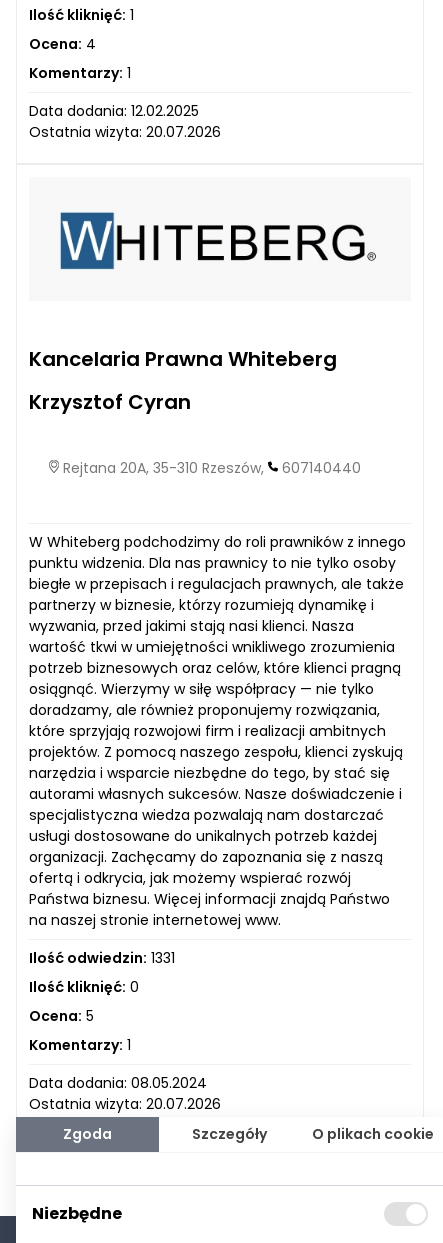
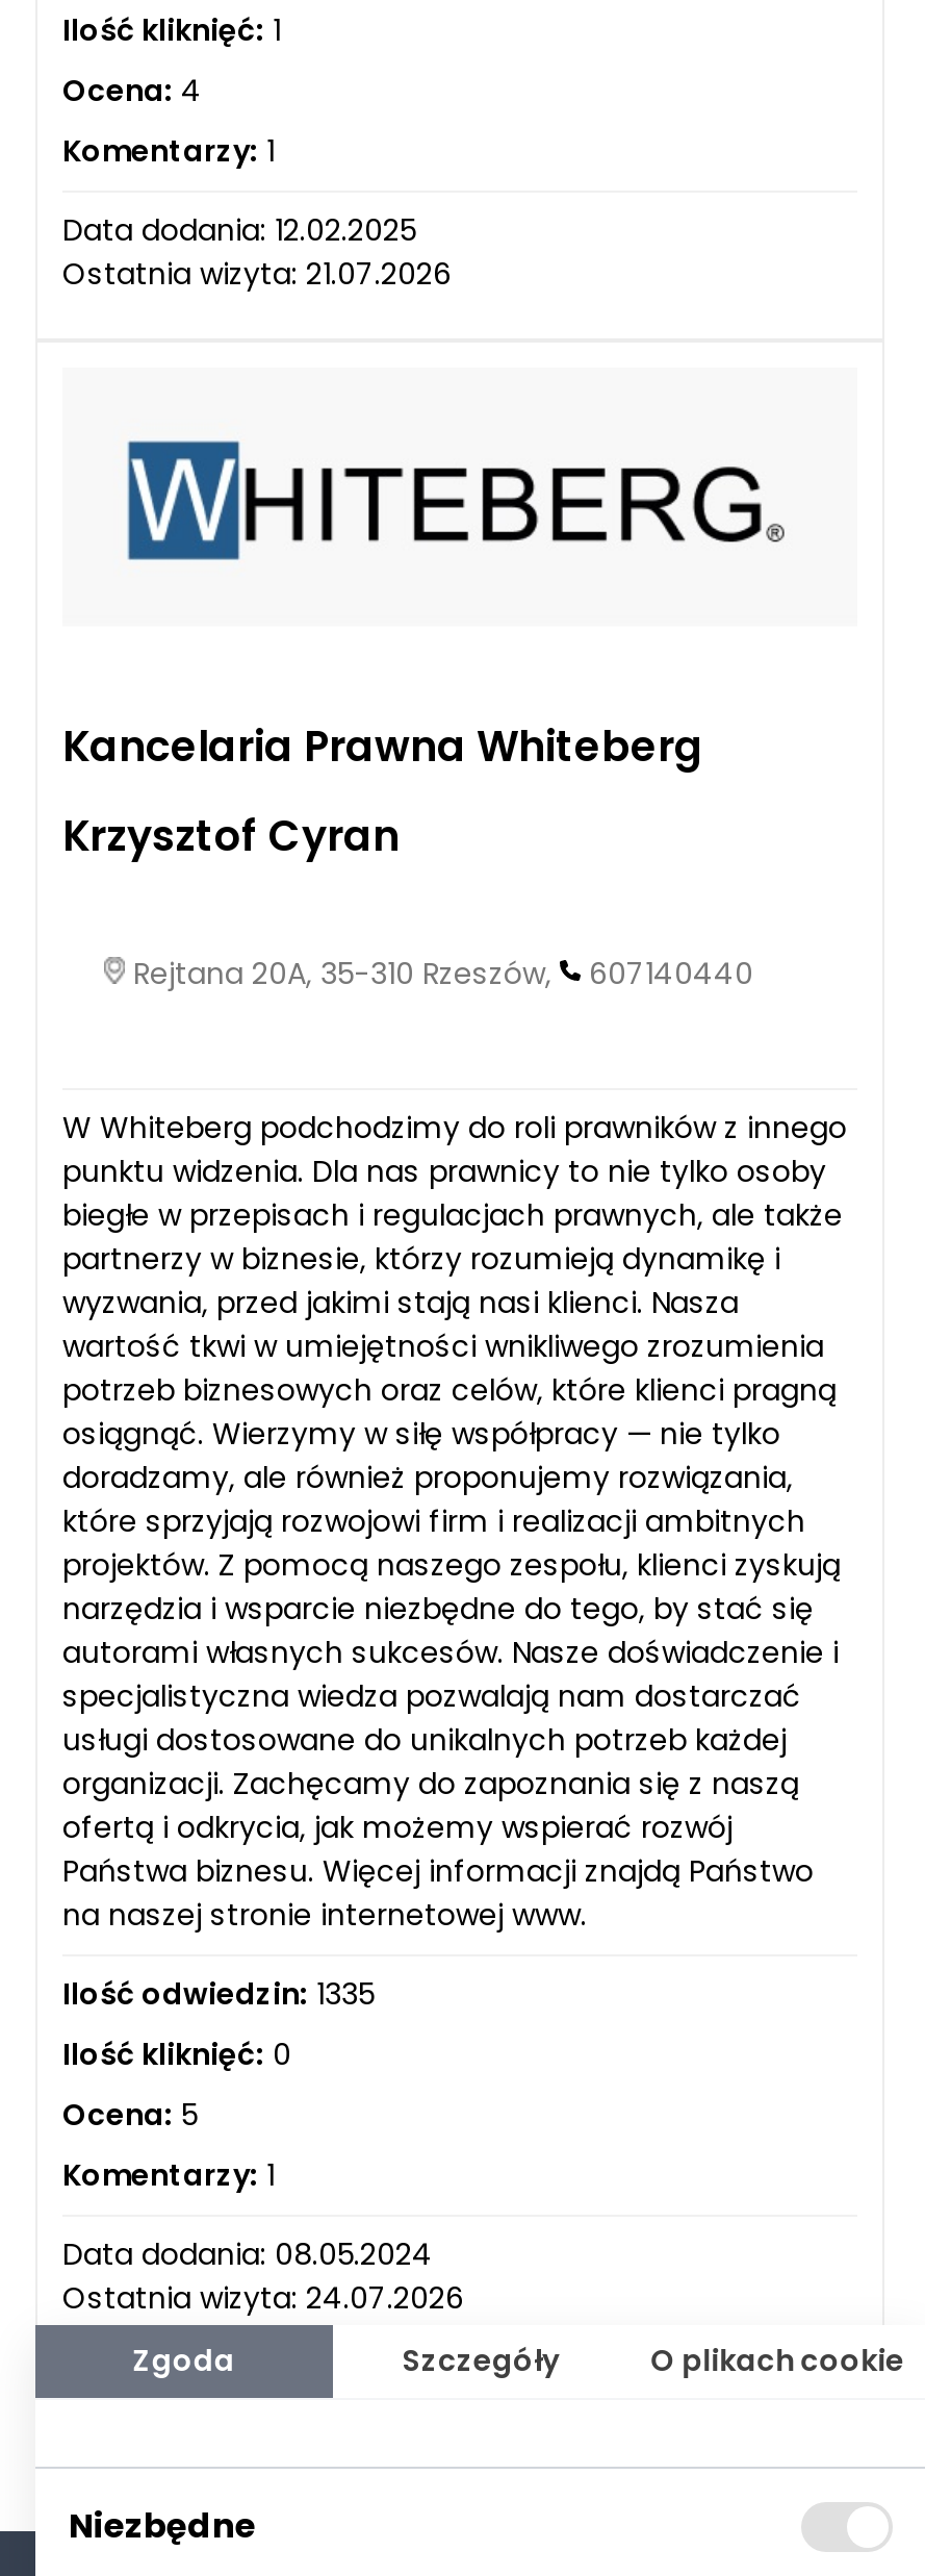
- Ostatnia wizyta: 20.07.2026
+ Ostatnia wizyta: 21.07.2026

- Ilość odwiedzin: 1331
+ Ilość odwiedzin: 1335

- Ostatnia wizyta: 20.07.2026
+ Ostatnia wizyta: 24.07.2026
